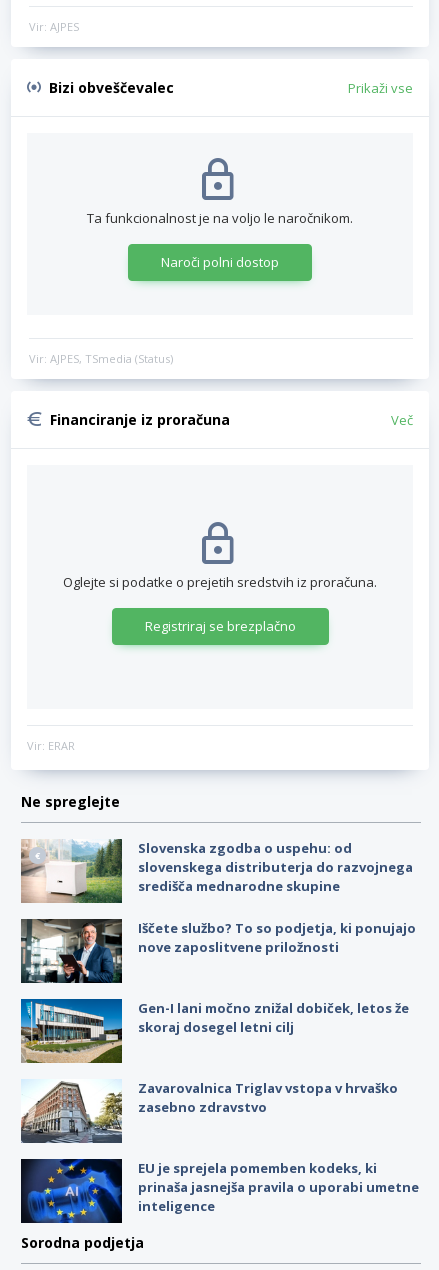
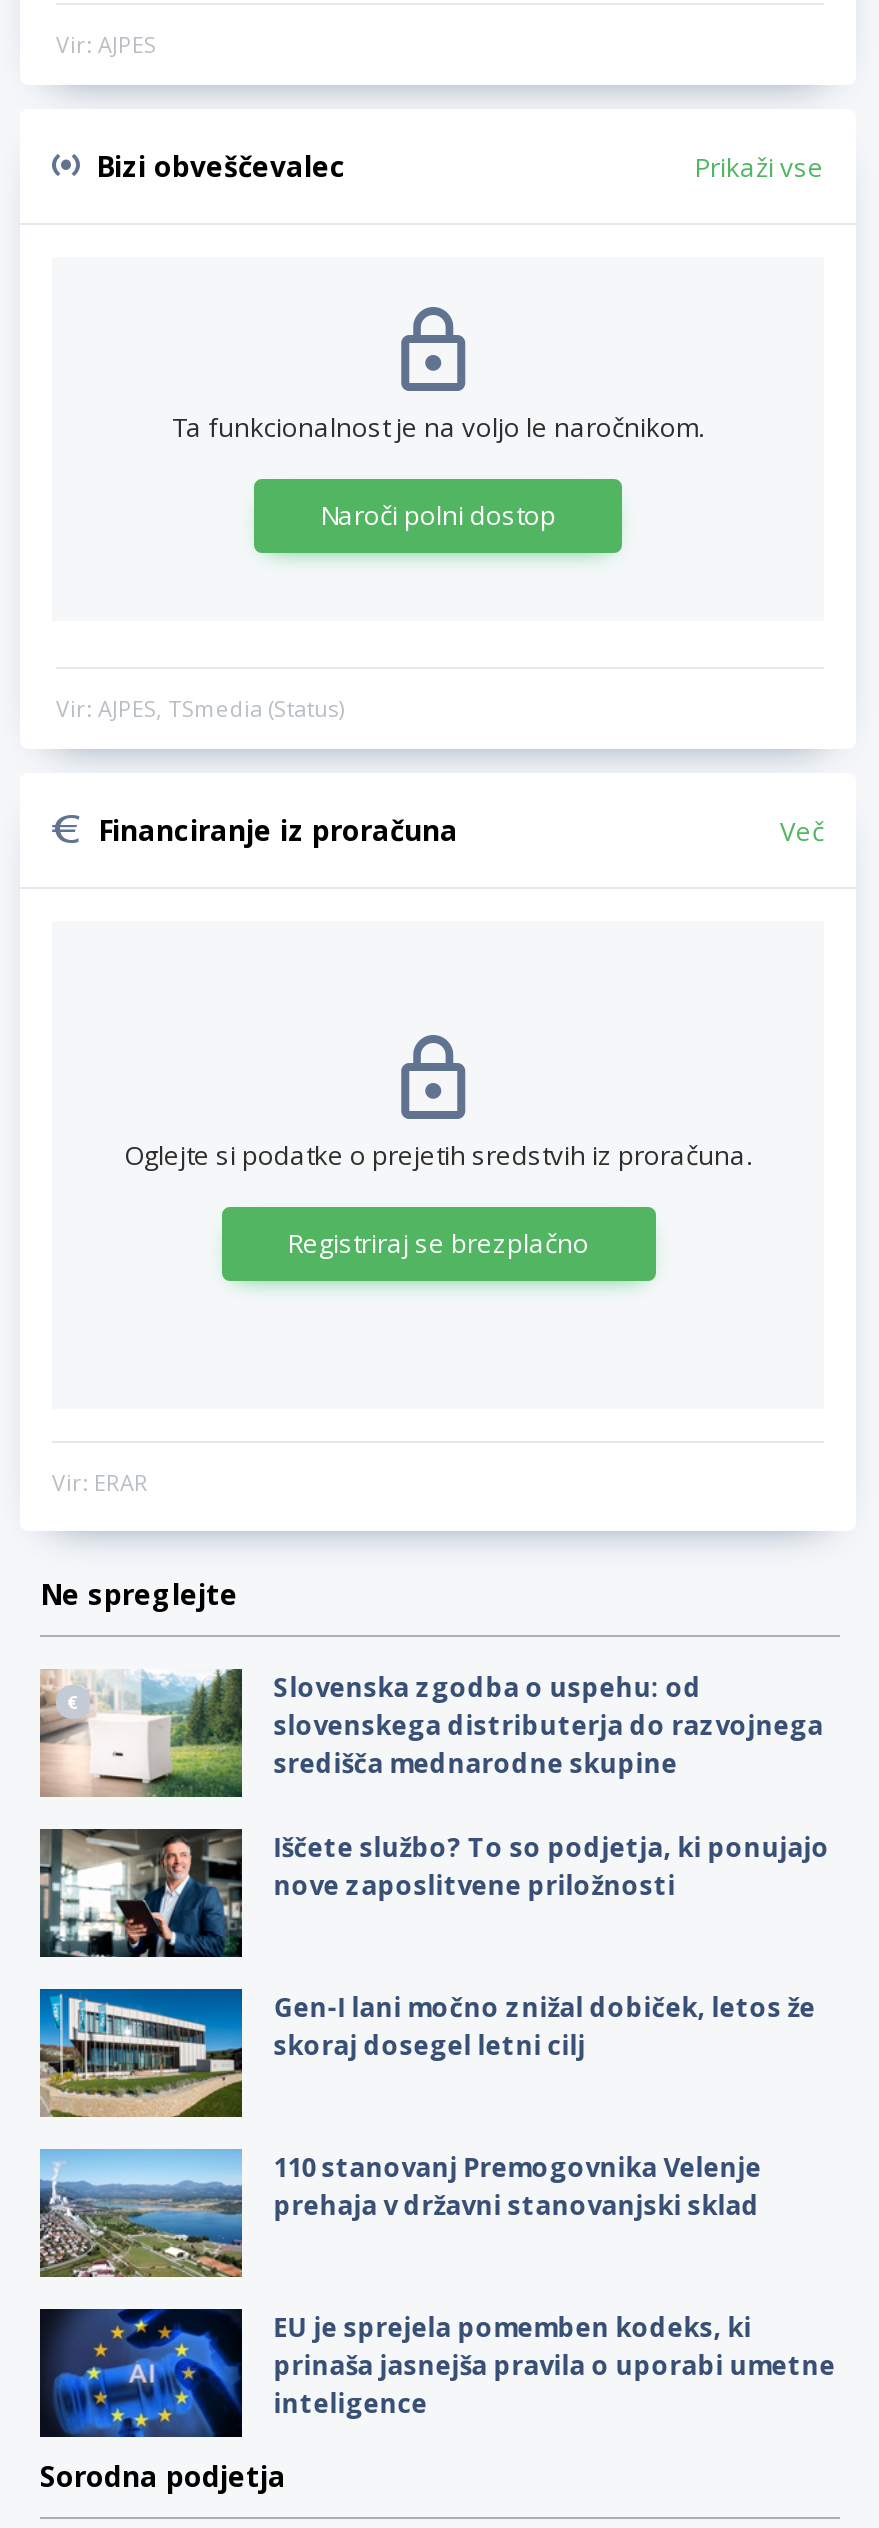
- [image]
- Zavarovalnica Triglav vstopa v hrvaško
- zasebno zdravstvo
+ [image]
+ 110 stanovanj Premogovnika Velenje
+ prehaja v državni stanovanjski sklad
